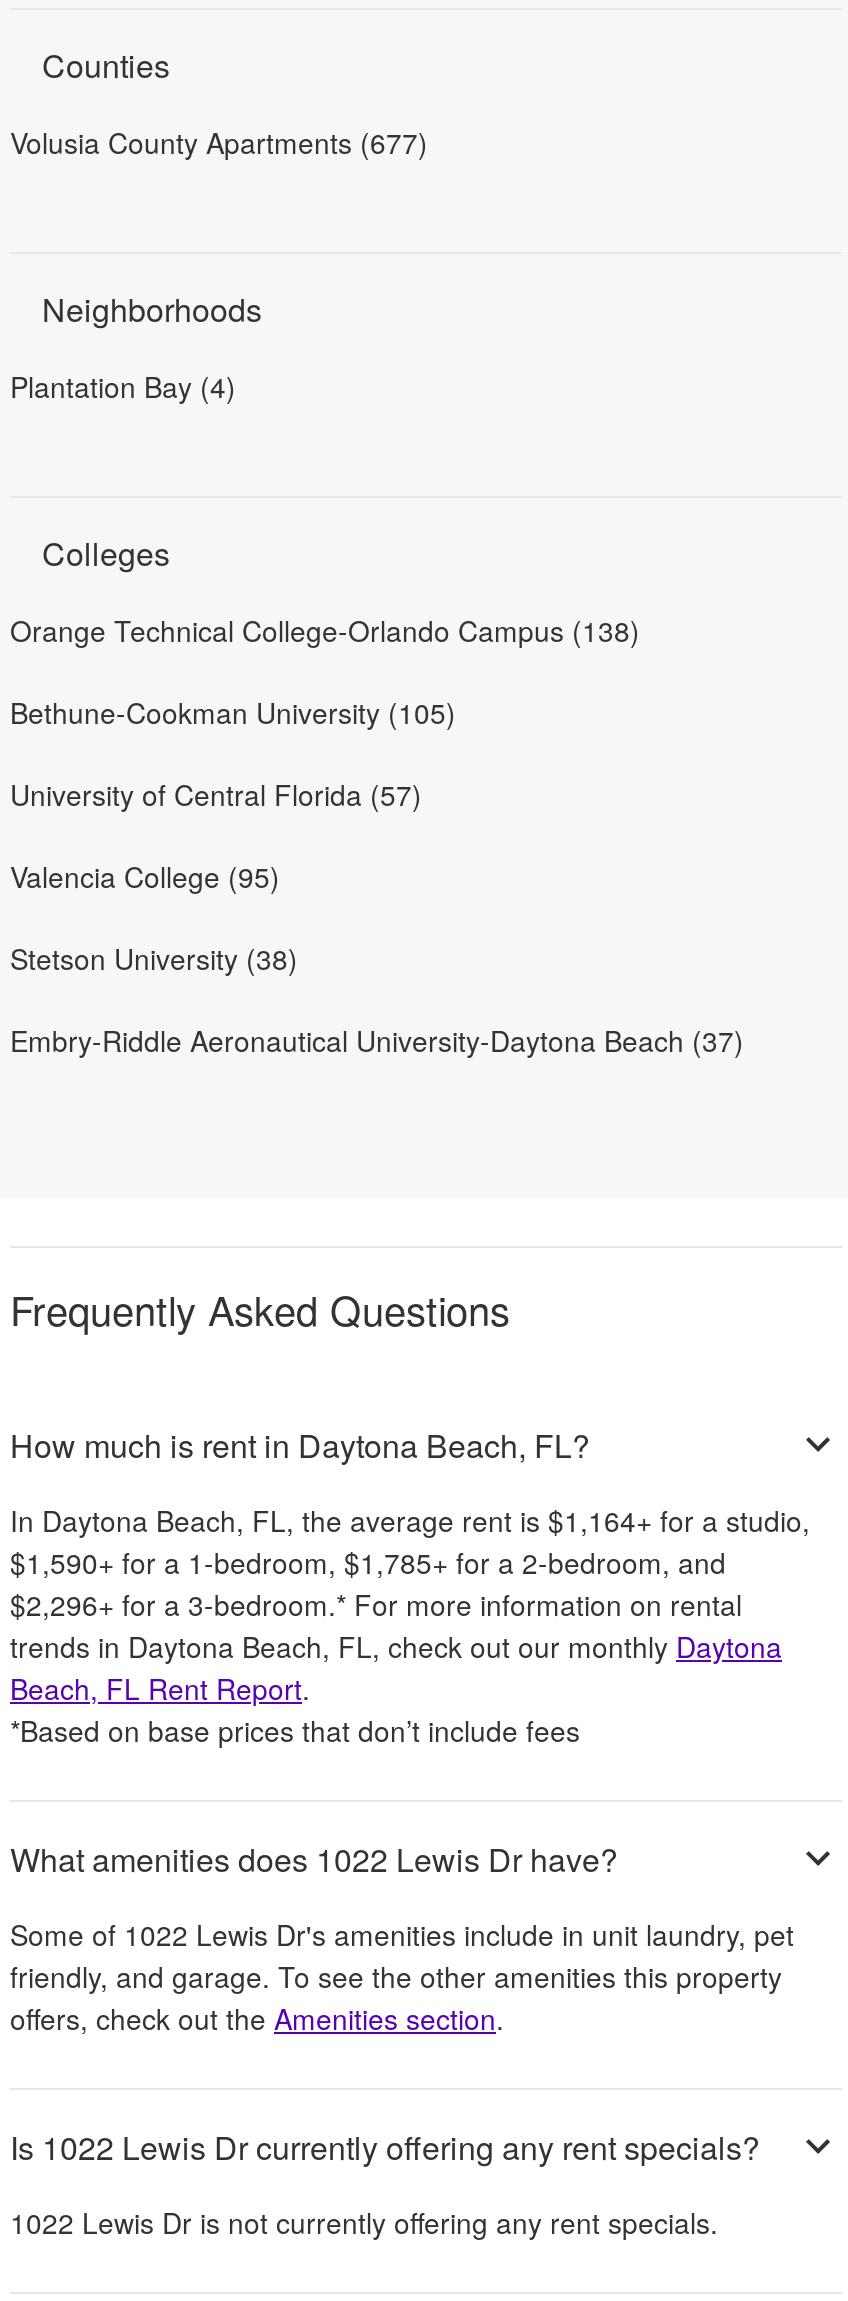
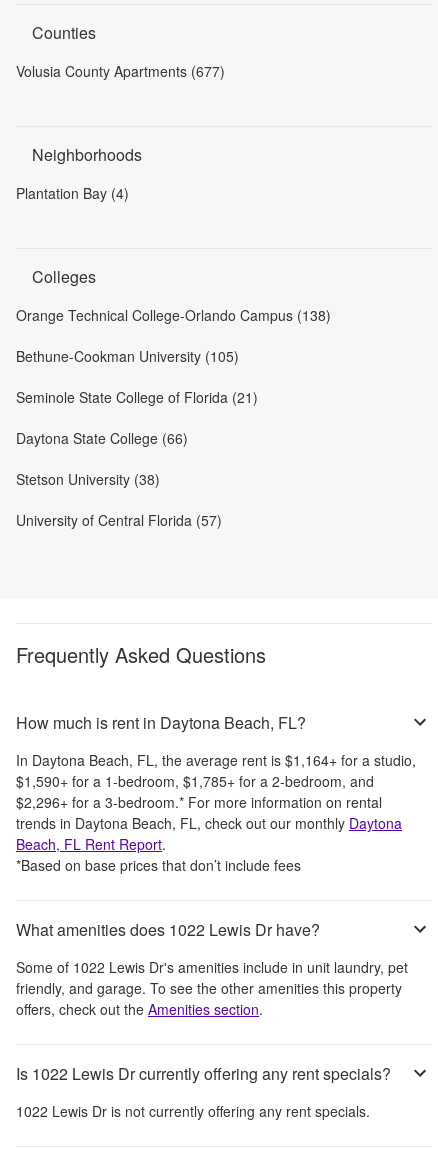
+ Seminole State College of Florida (21)

moved down: University of Central Florida (57)

- Valencia College (95)
+ Daytona State College (66)

- Embry-Riddle Aeronautical University-Daytona Beach (37)
